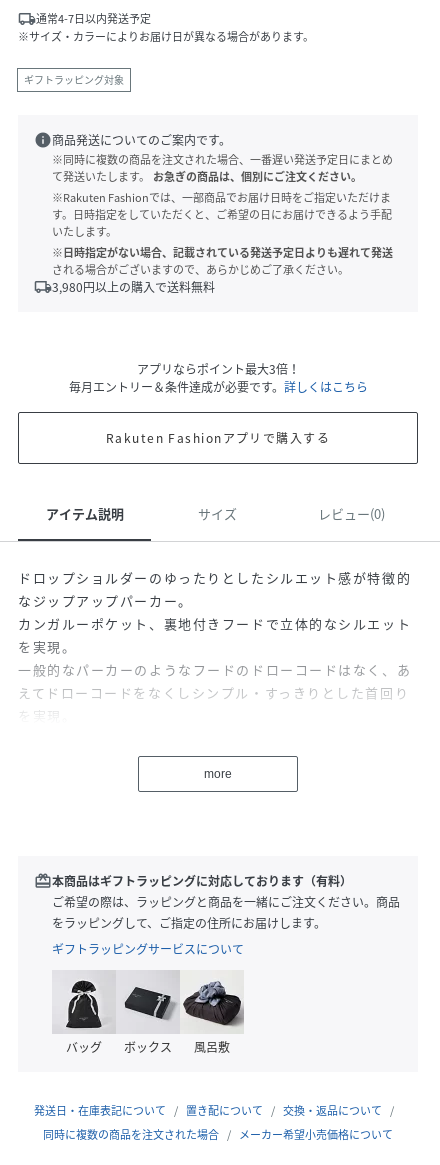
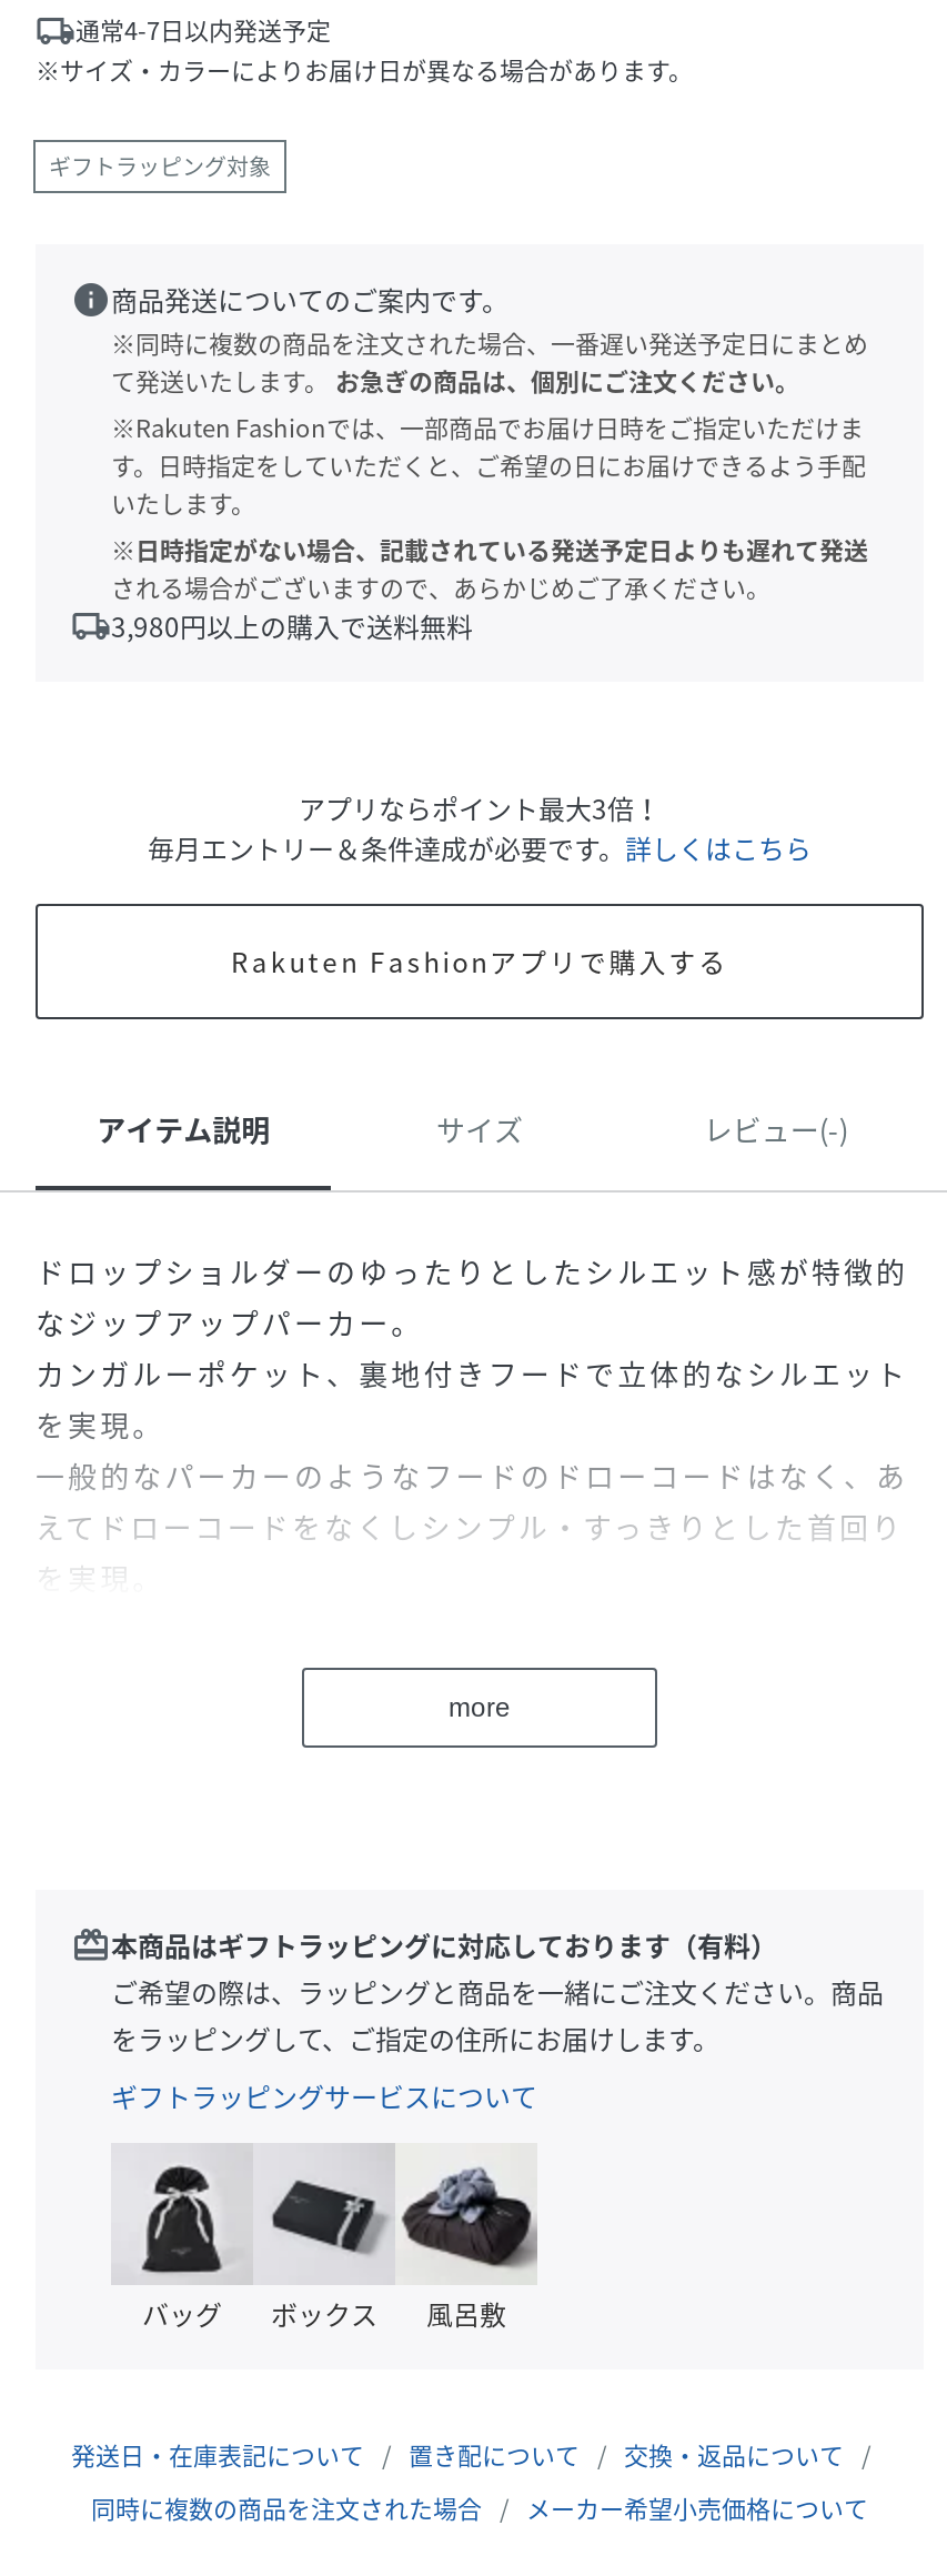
- レビュー(0)
+ レビュー(-)
